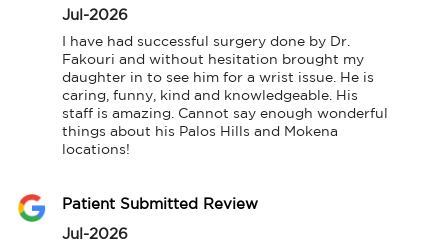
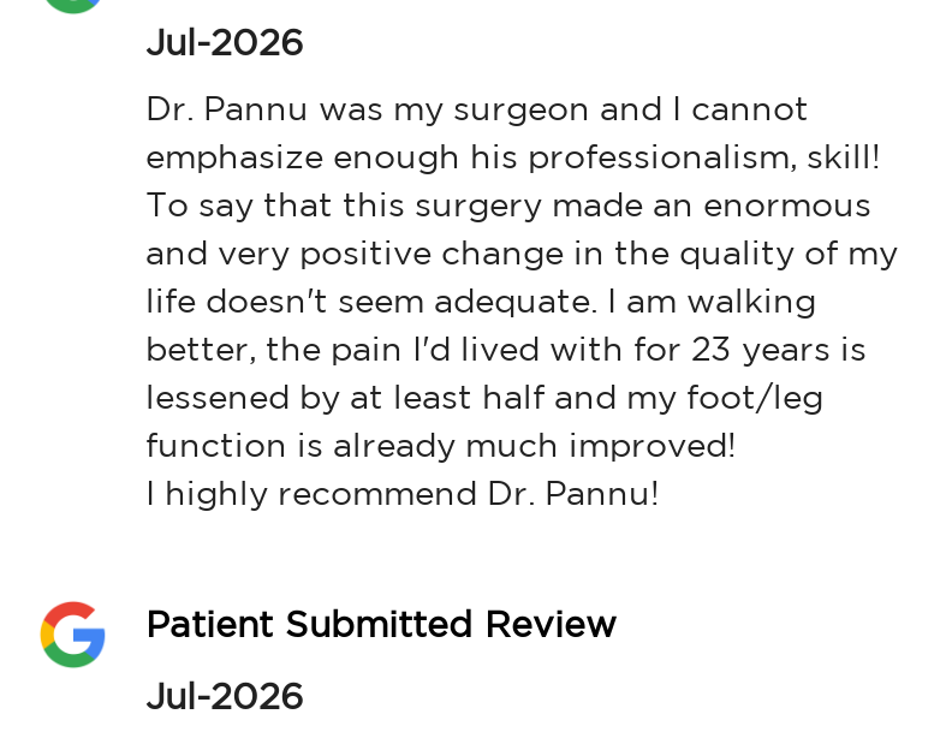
- I have had successful surgery done by Dr.
- Fakouri and without hesitation brought my
- daughter in to see him for a wrist issue. He is
- caring, funny, kind and knowledgeable. His
- staff is amazing. Cannot say enough wonderful
- things about his Palos Hills and Mokena
- locations!
+ Dr. Pannu was my surgeon and I cannot
+ emphasize enough his professionalism, skill!
+ To say that this surgery made an enormous
+ and very positive change in the quality of my
+ life doesn't seem adequate. I am walking
+ better, the pain I'd lived with for 23 years is
+ lessened by at least half and my foot/leg
+ function is already much improved!
+ I highly recommend Dr. Pannu!
